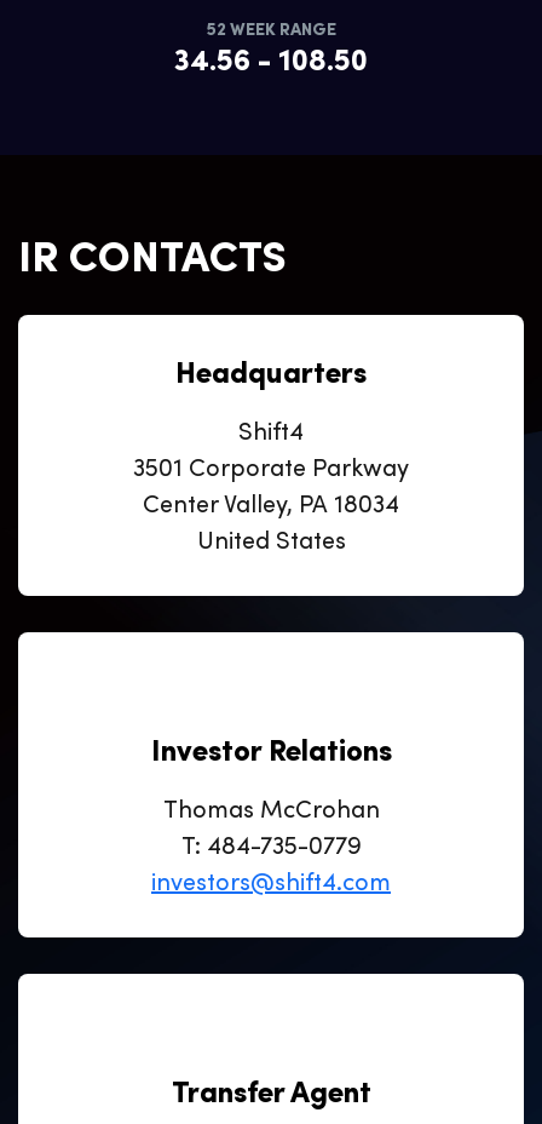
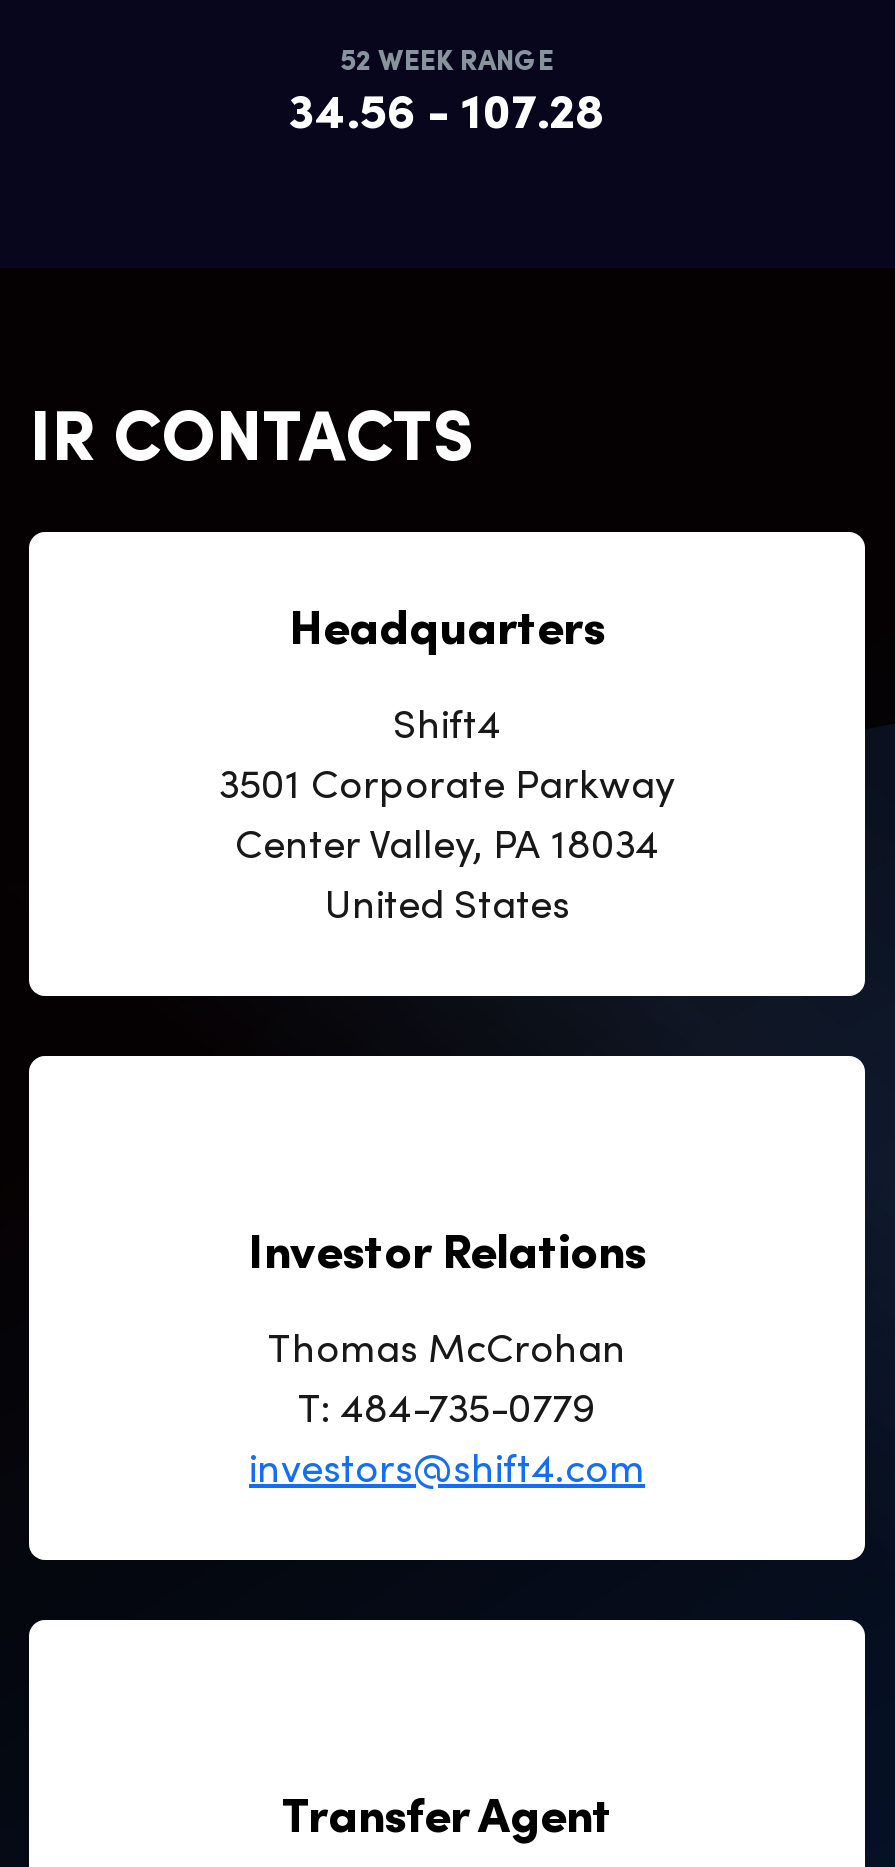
- 34.56 - 108.50
+ 34.56 - 107.28
